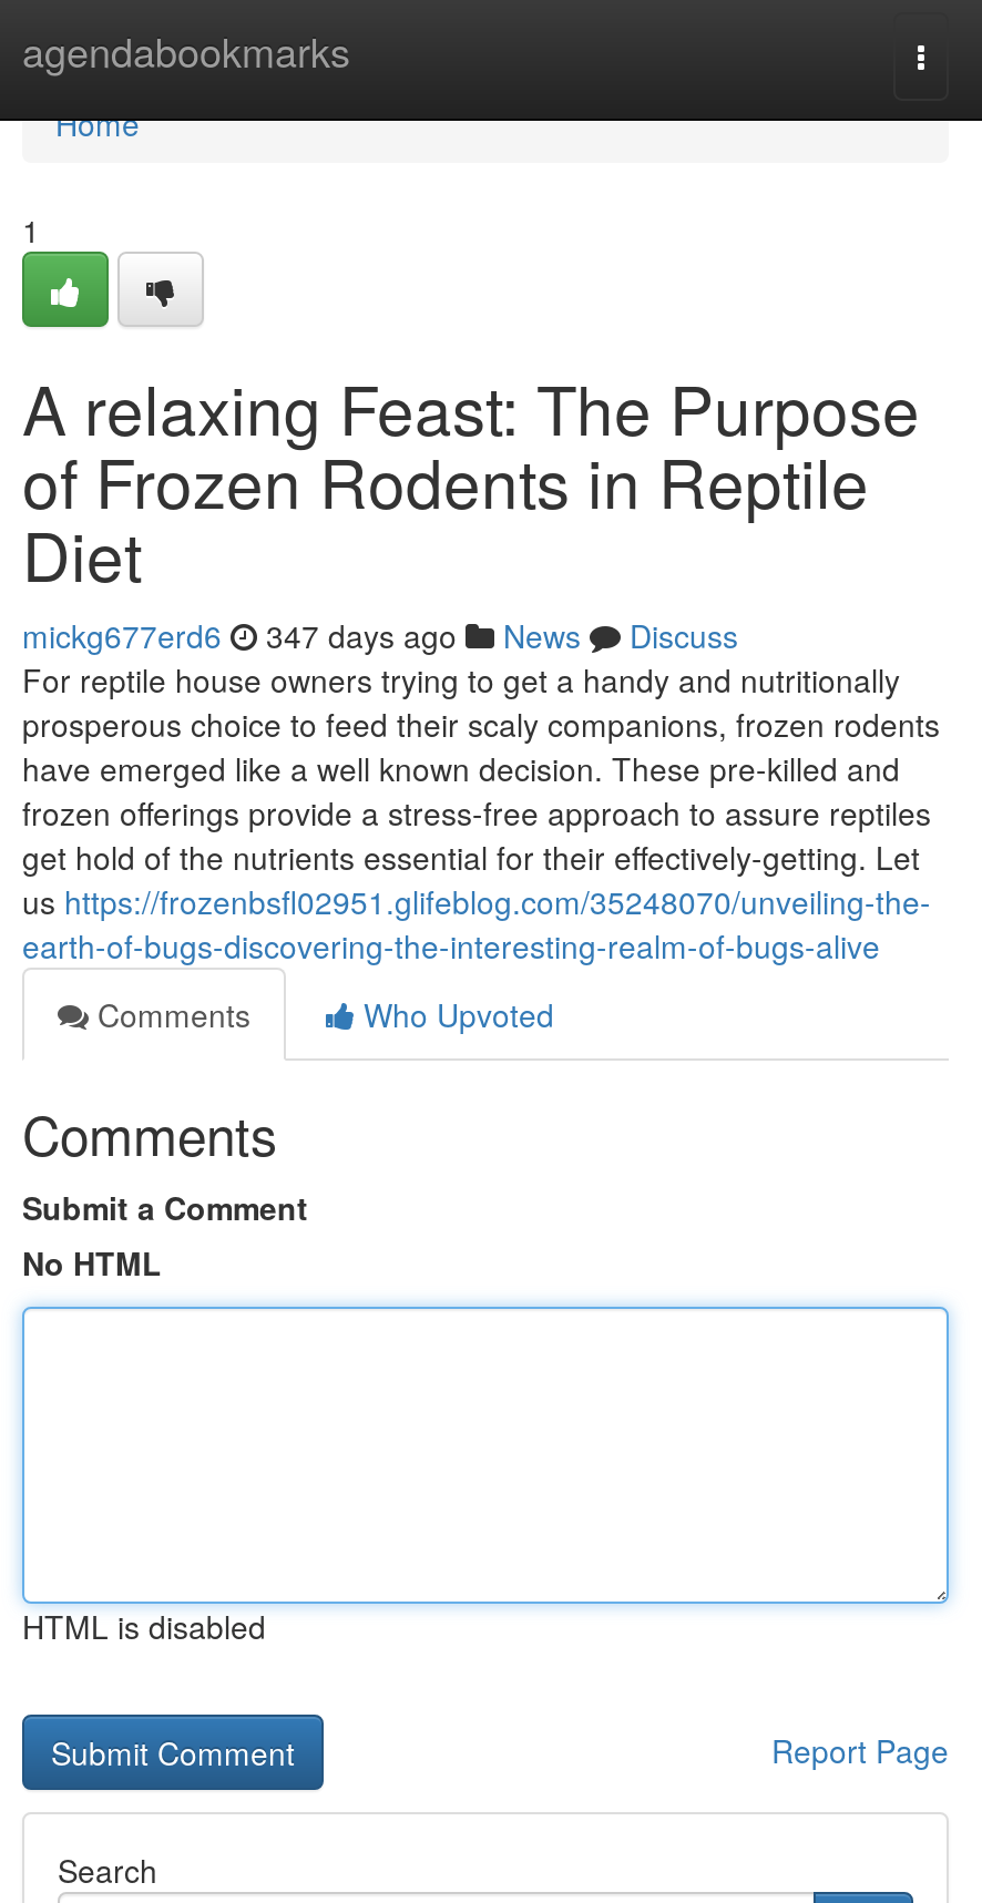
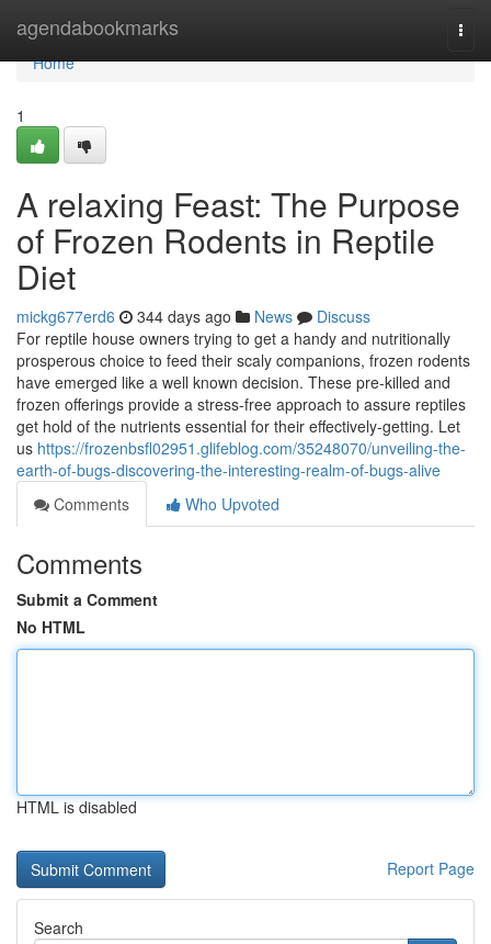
- mickg677erd6 347 days ago News Discuss
+ mickg677erd6 344 days ago News Discuss
